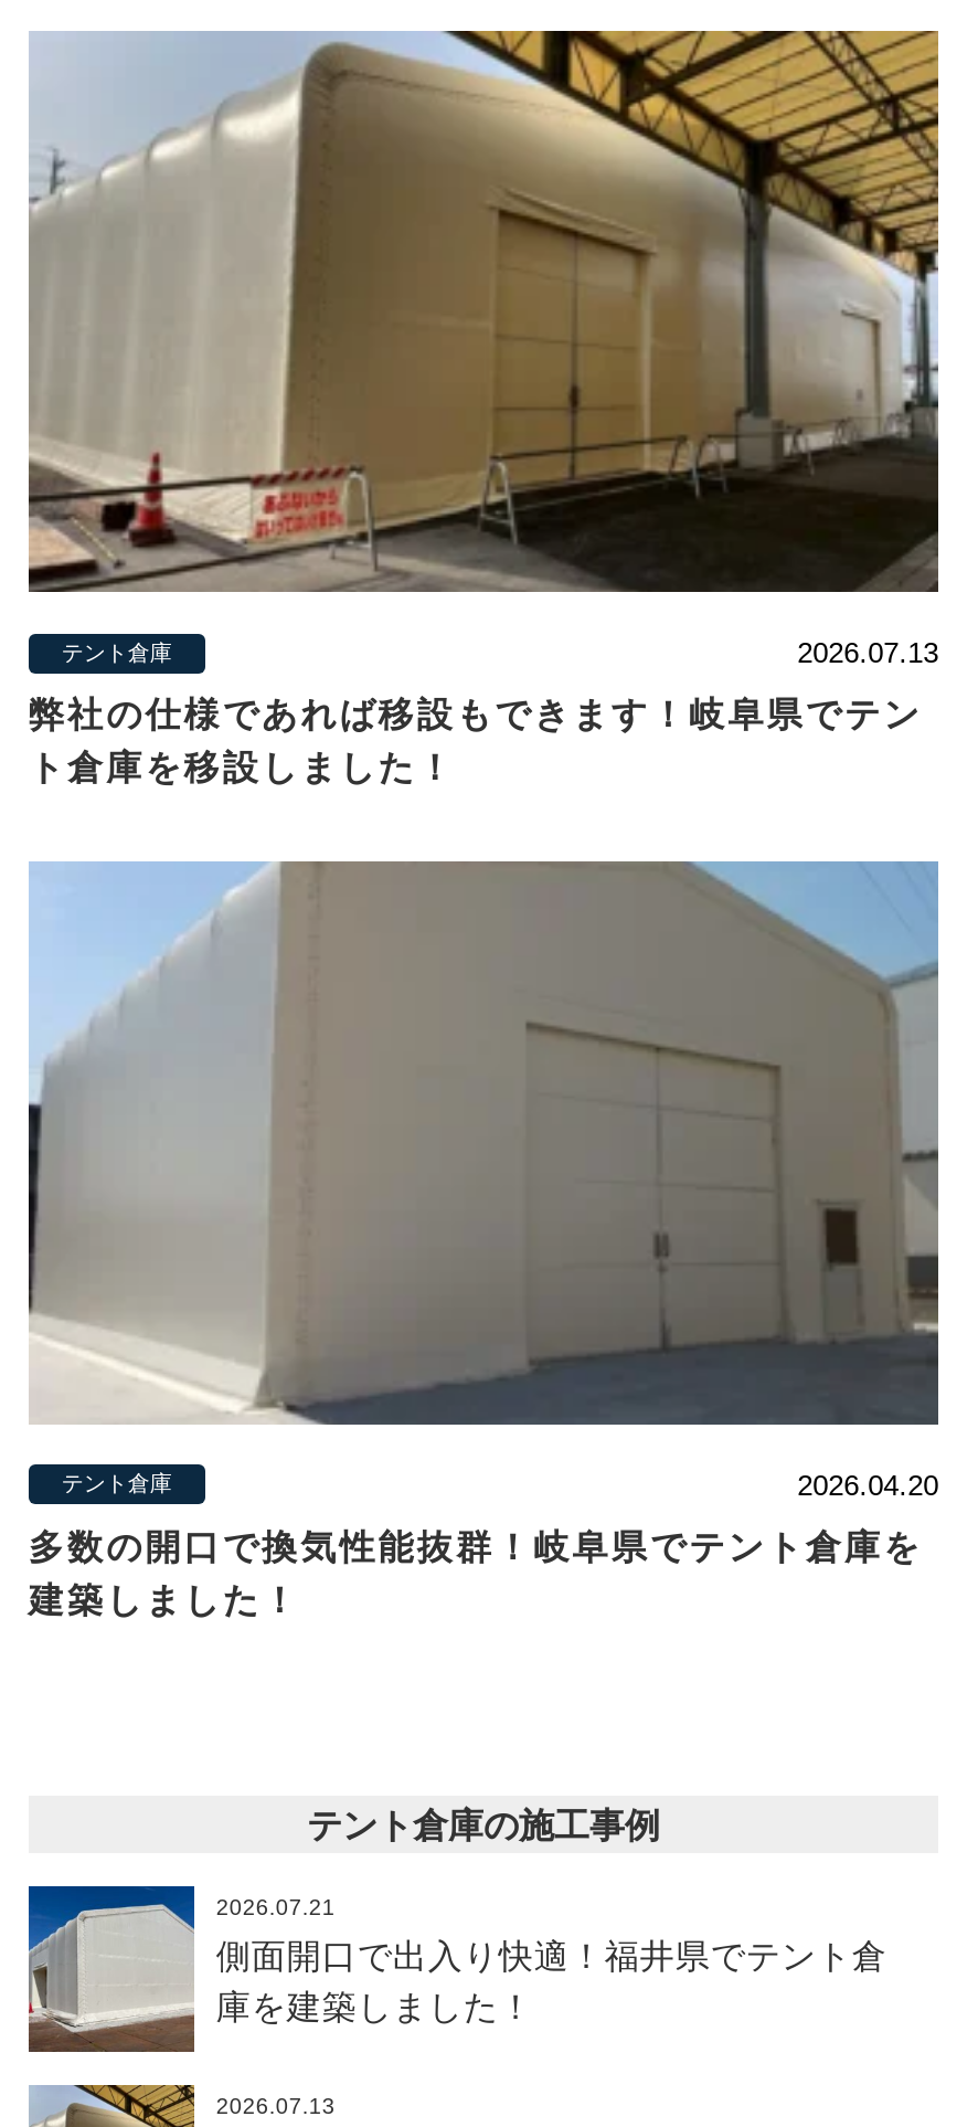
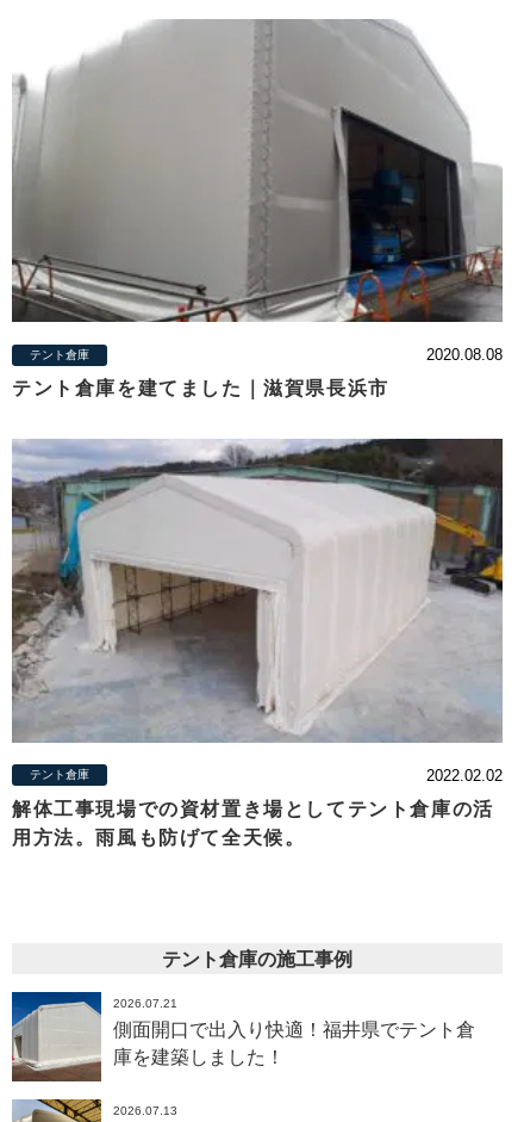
- [image]
- 2026.07.13
+ [image]
+ 2020.08.08

- 弊社の仕様であれば移設もできます！岐阜県でテン
- ト倉庫を移設しました！
+ テント倉庫を建てました｜滋賀県長浜市

- [image]
- 2026.04.20
+ [image]
+ 2022.02.02

- 多数の開口で換気性能抜群！岐阜県でテント倉庫を
- 建築しました！
+ 解体工事現場での資材置き場としてテント倉庫の活
+ 用方法。雨風も防げて全天候。
